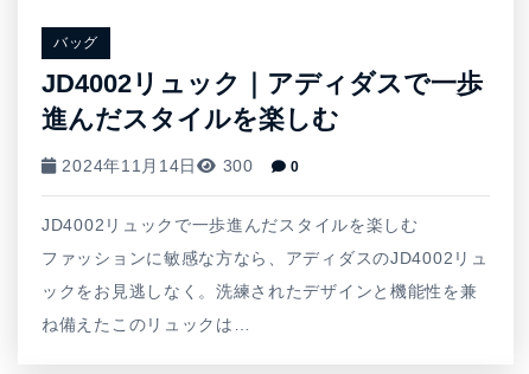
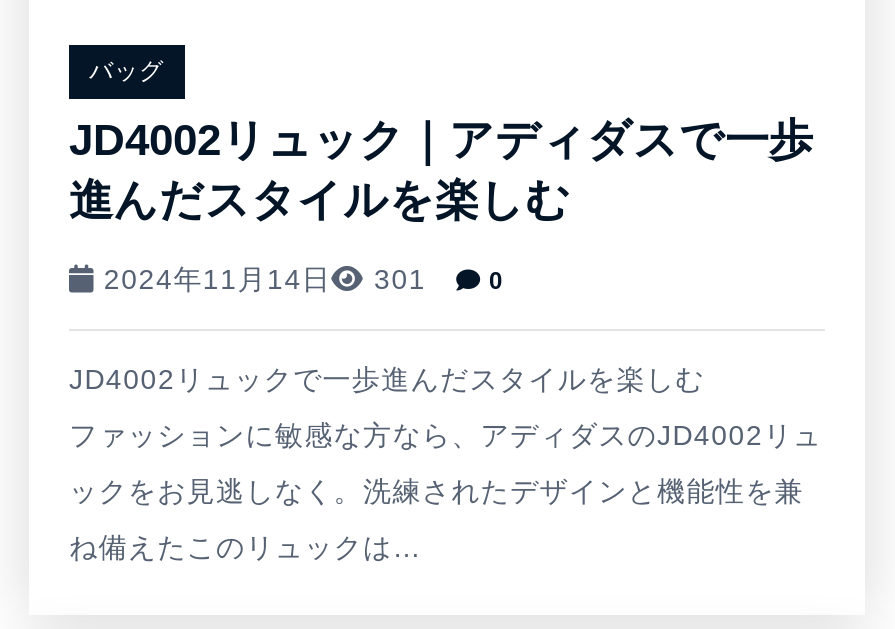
- 2024年11月14日 300 0
+ 2024年11月14日 301 0
